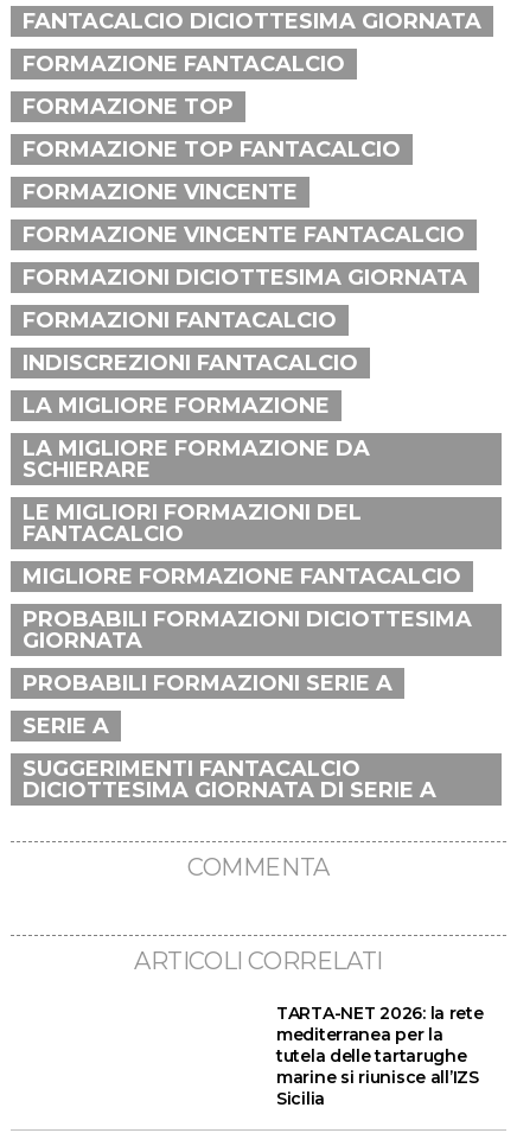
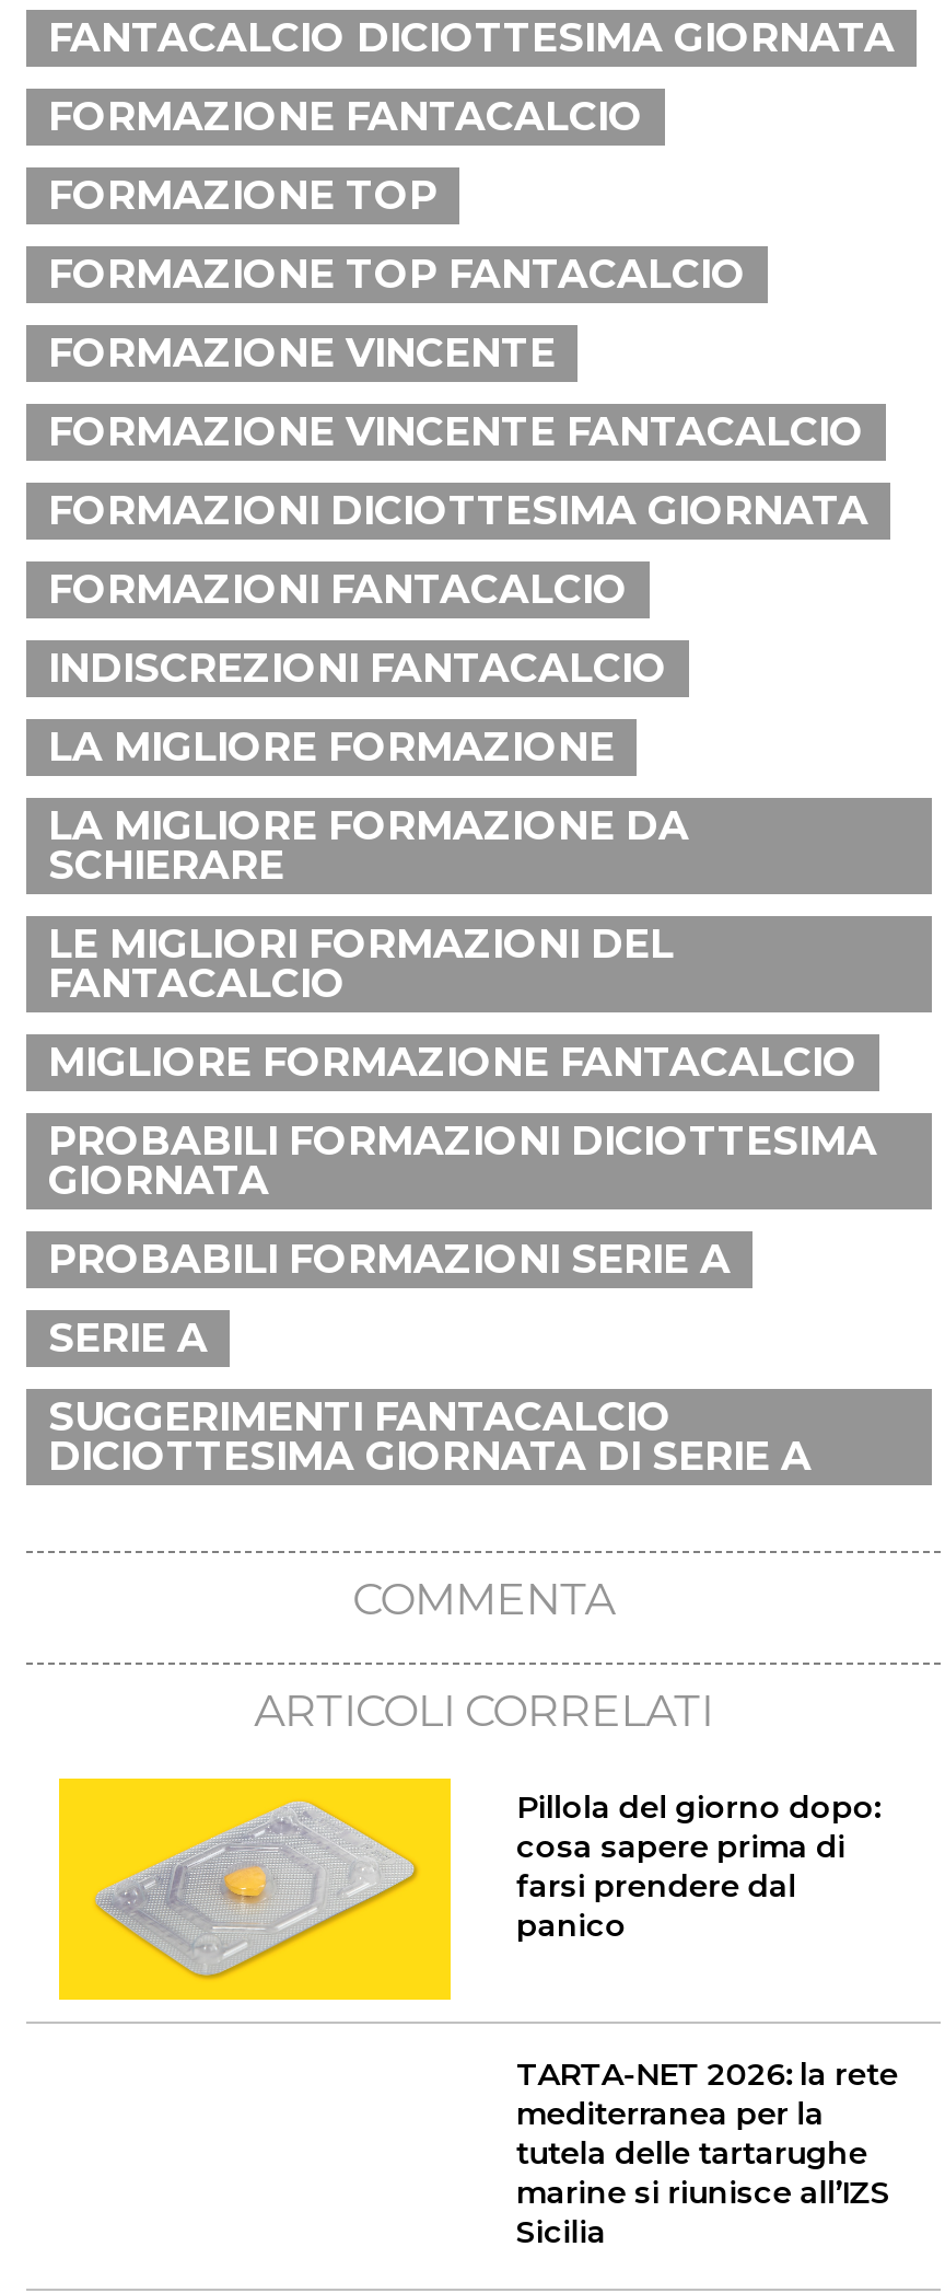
moved up: ARTICOLI CORRELATI

+ [image]
+ Pillola del giorno dopo:
+ cosa sapere prima di
+ farsi prendere dal
+ panico
